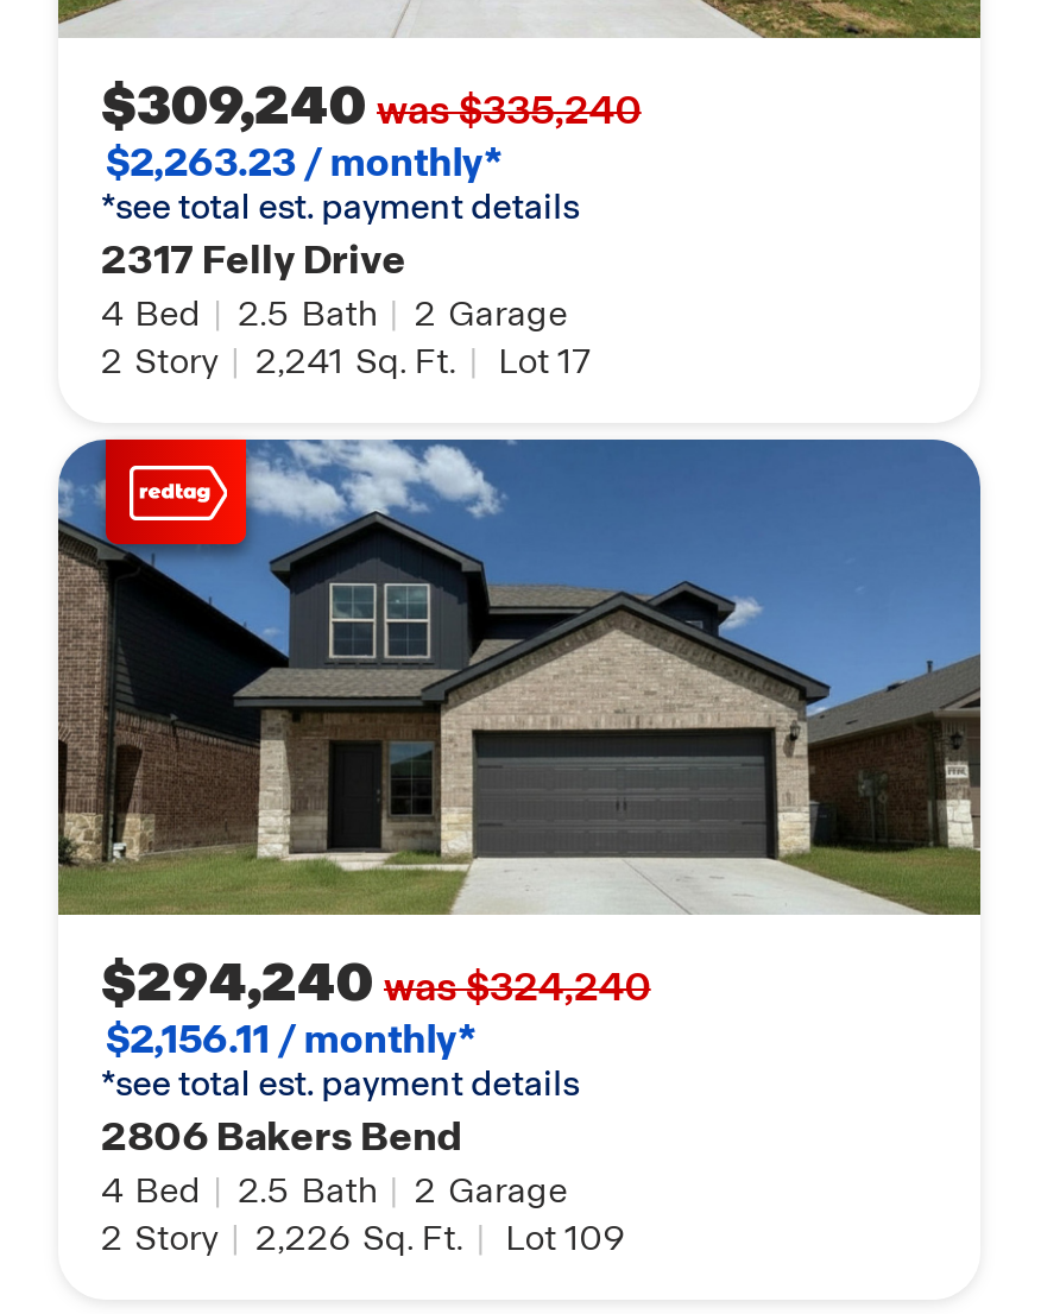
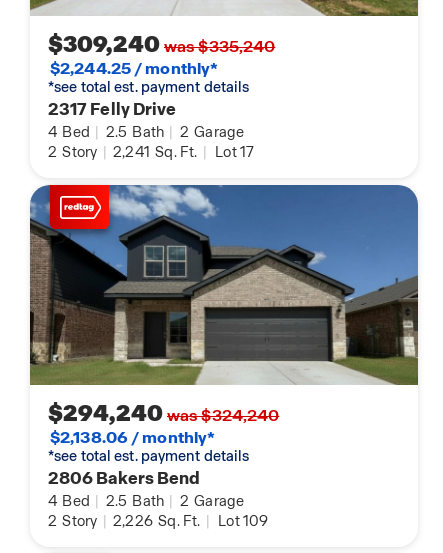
- $2,263.23 / monthly*
+ $2,244.25 / monthly*

- $2,156.11 / monthly*
+ $2,138.06 / monthly*
